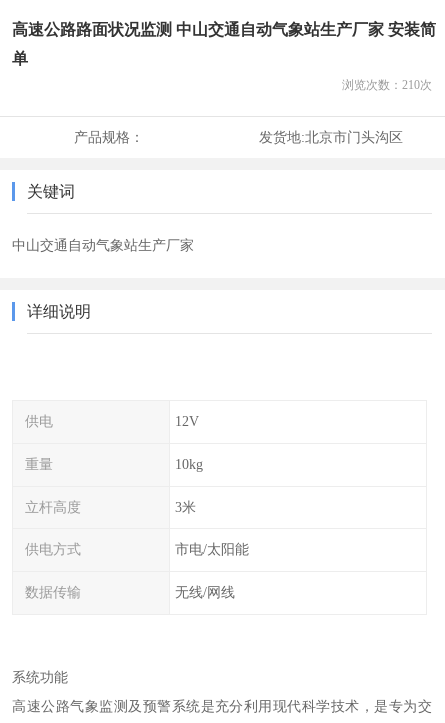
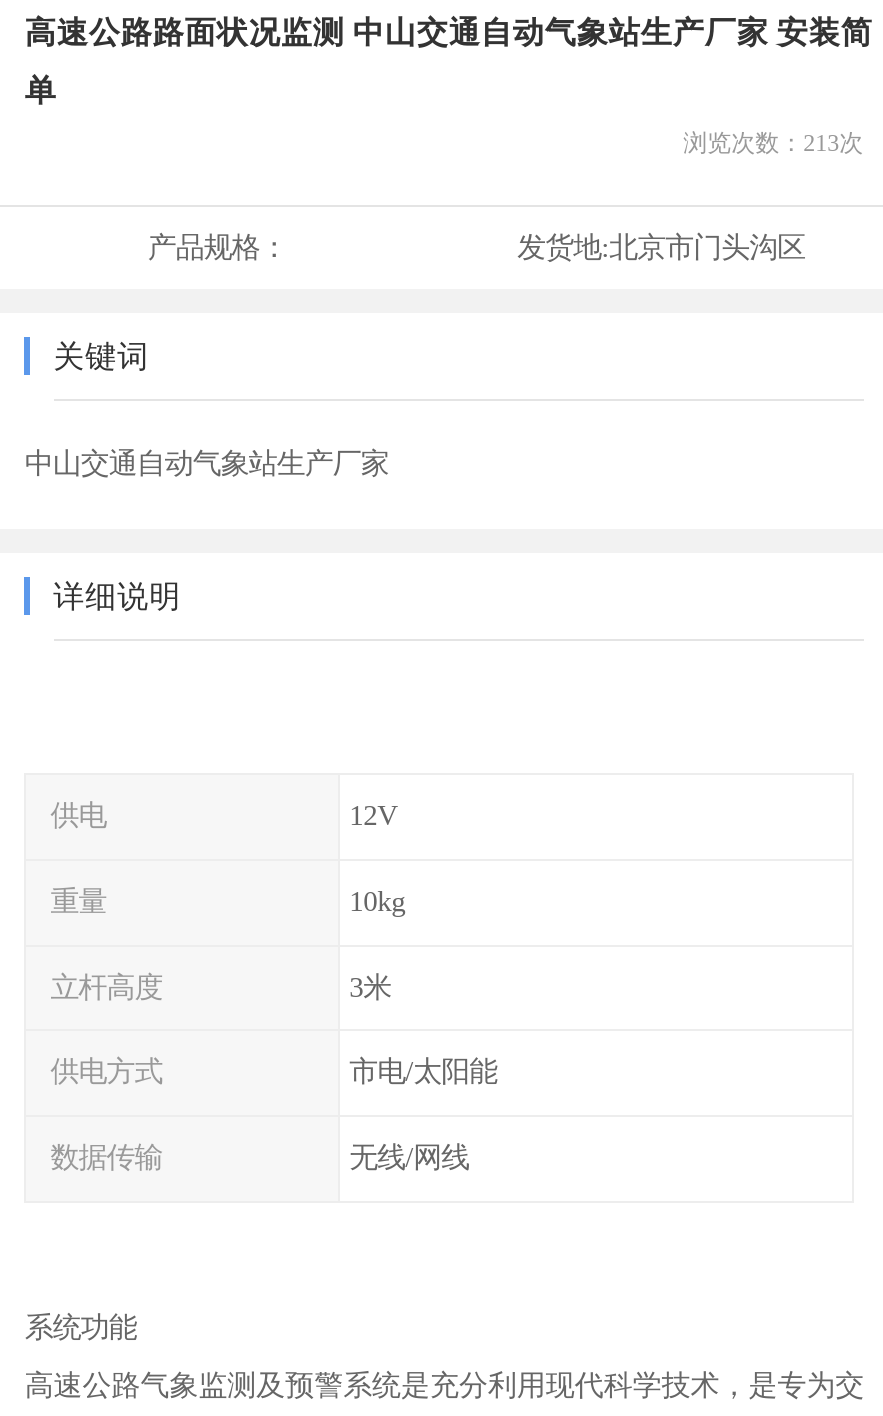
- 浏览次数：210次
+ 浏览次数：213次
